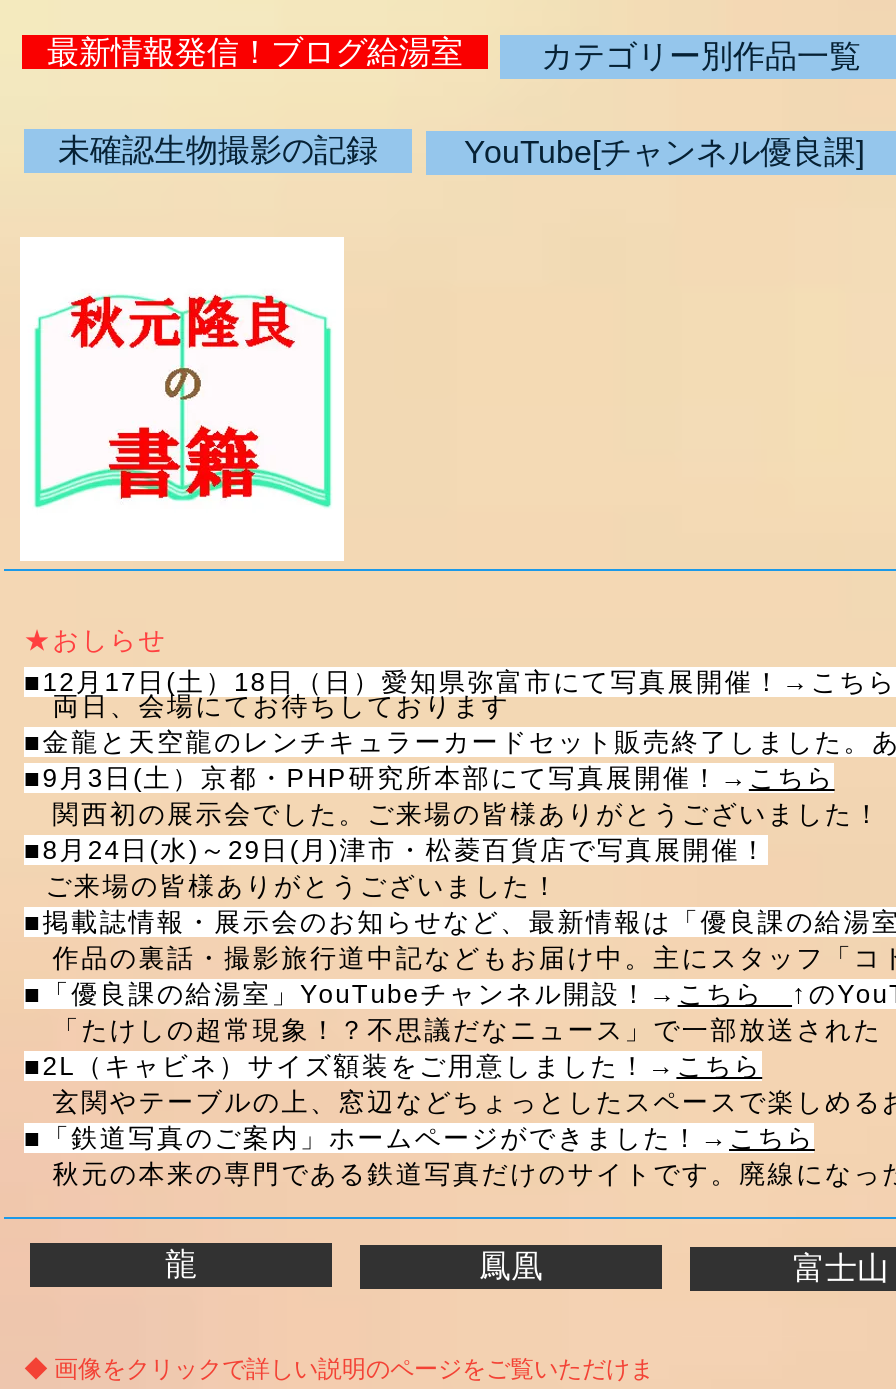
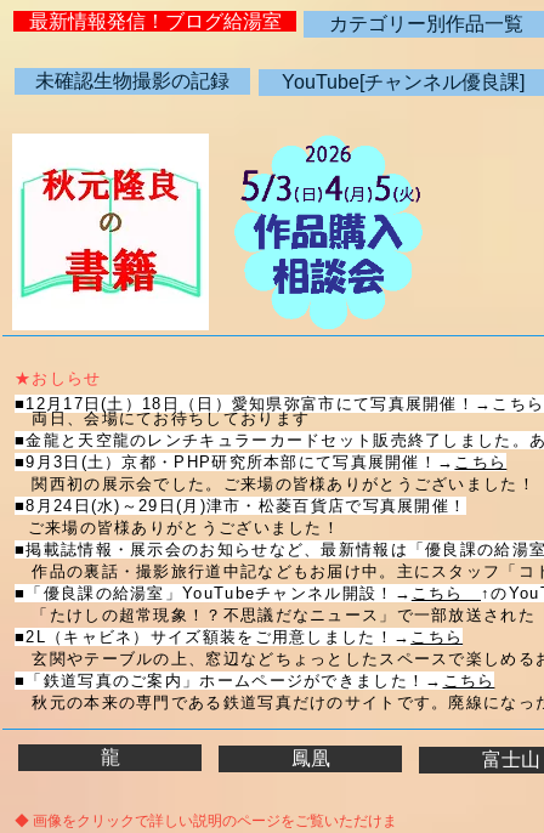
+ [image]
